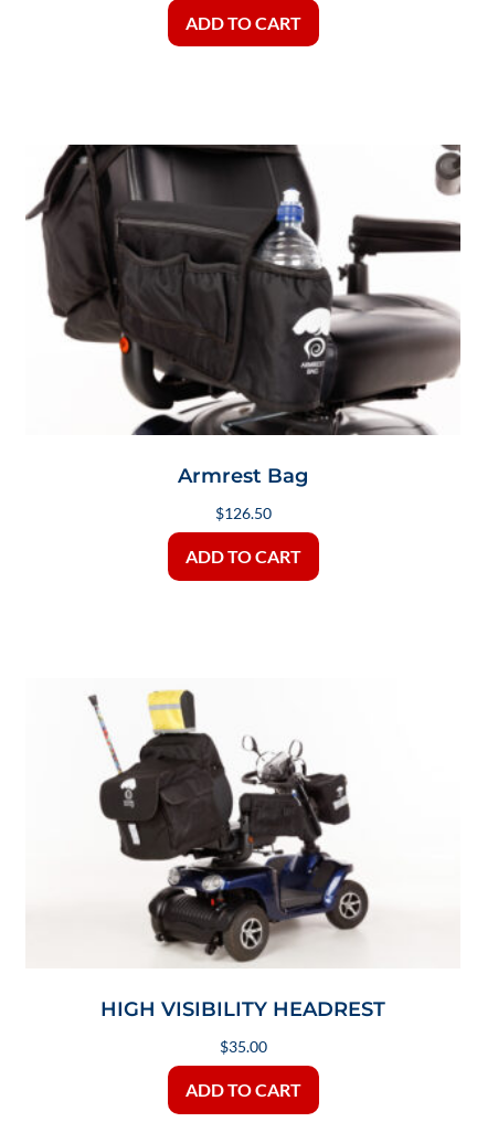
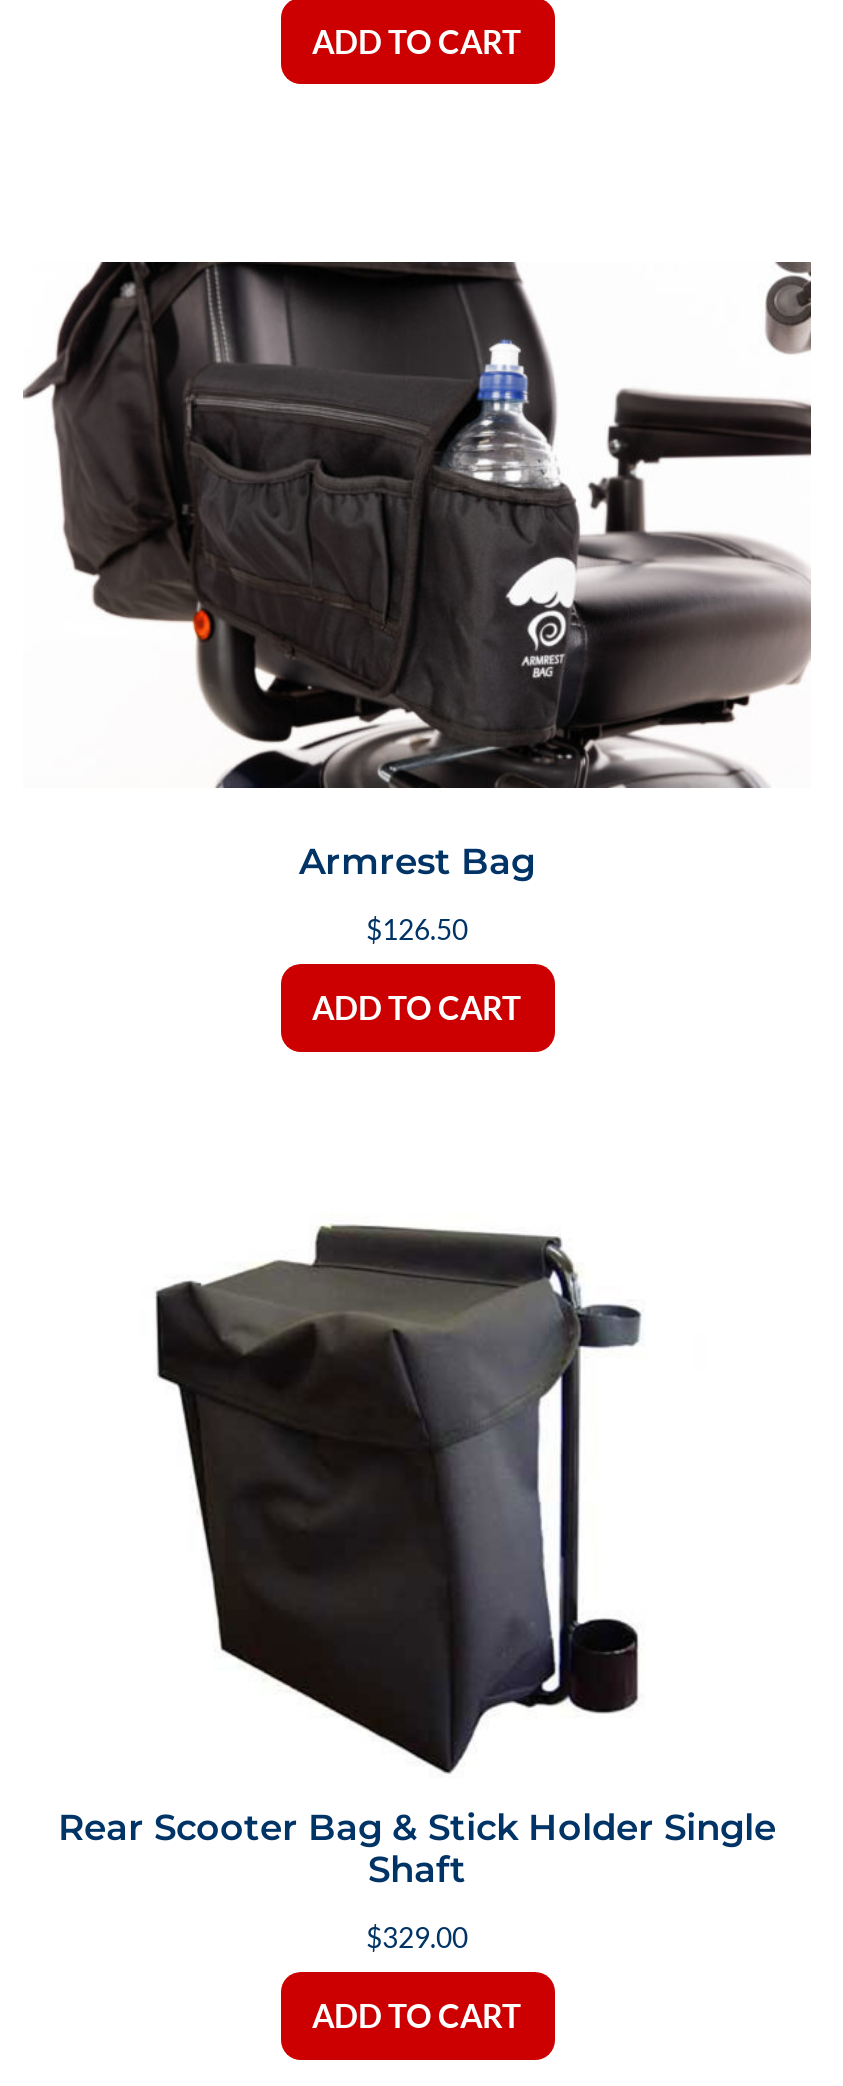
- [image]
- HIGH VISIBILITY HEADREST
+ [image]
+ Rear Scooter Bag & Stick Holder Single
+ Shaft

- $35.00
+ $329.00
